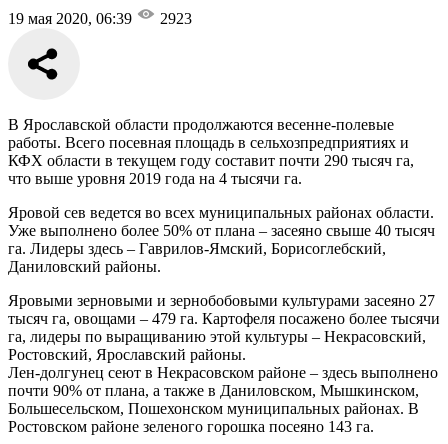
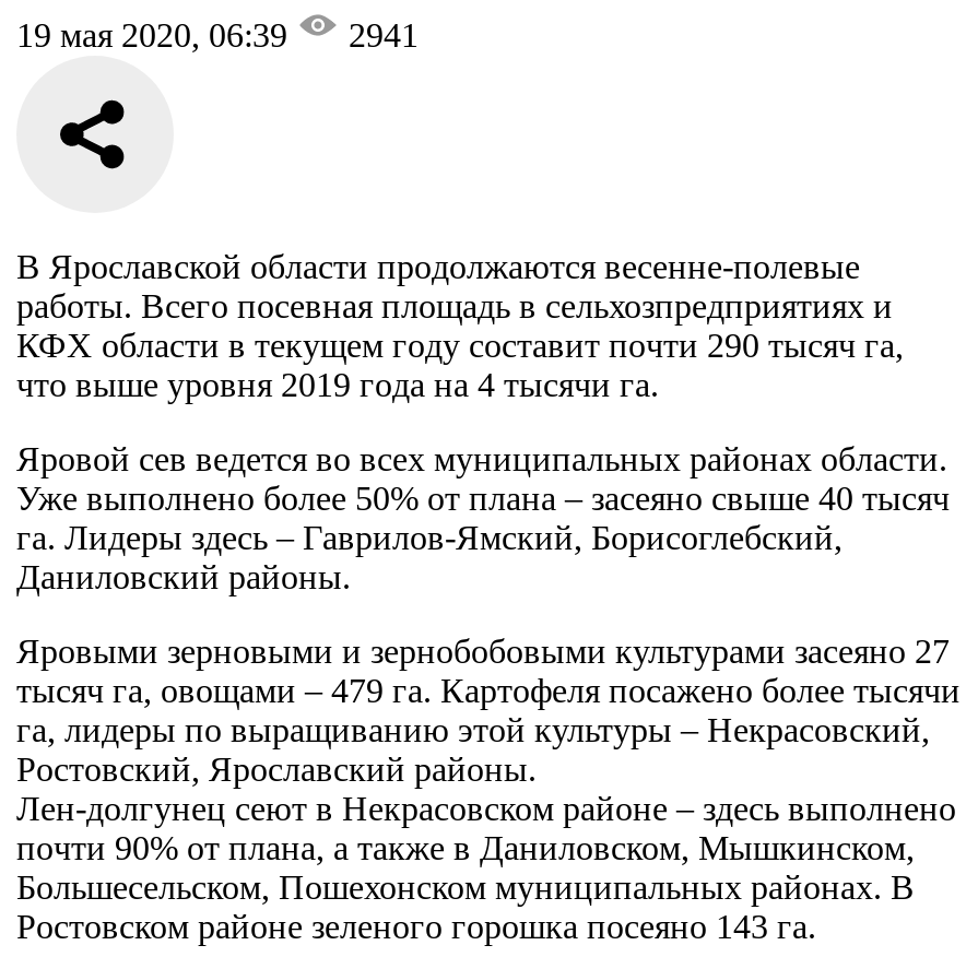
- 19 мая 2020, 06:39 2923
+ 19 мая 2020, 06:39 2941
